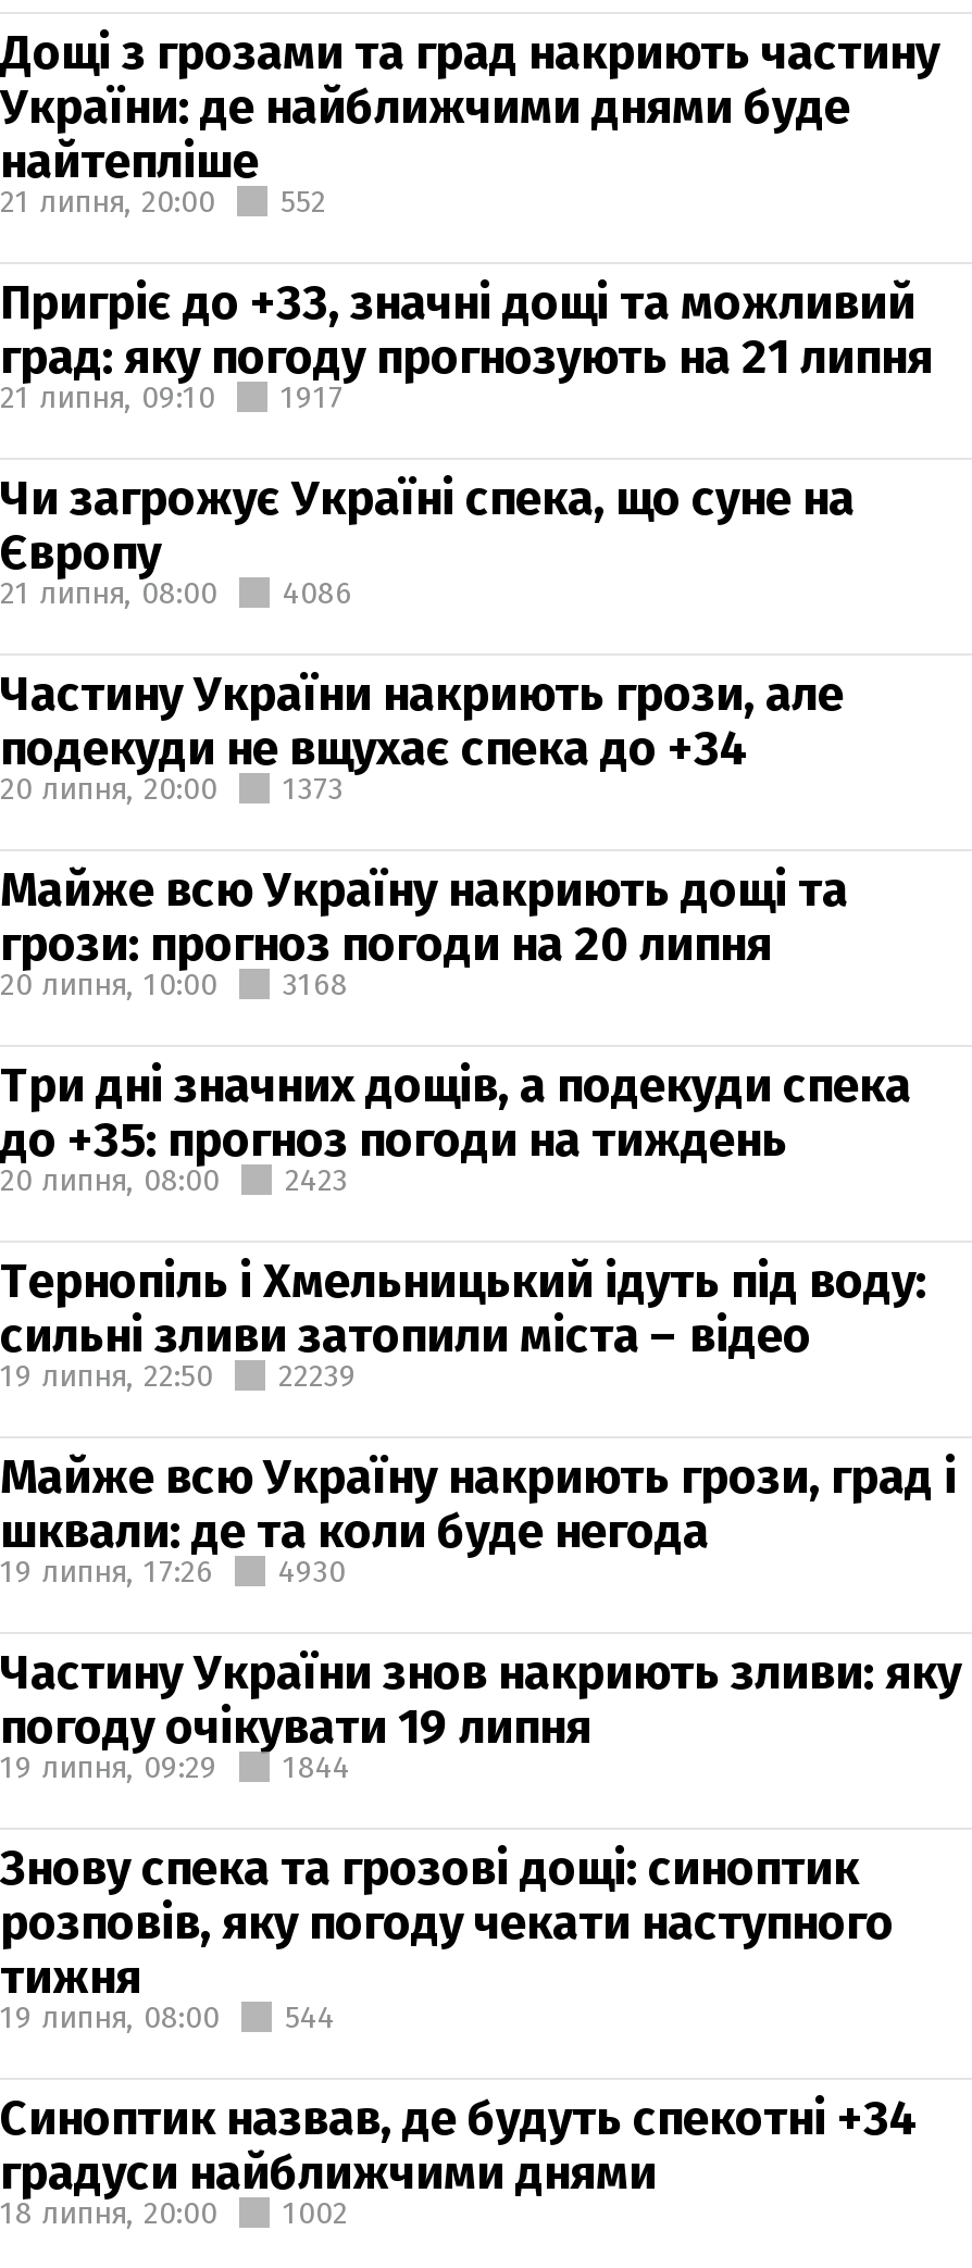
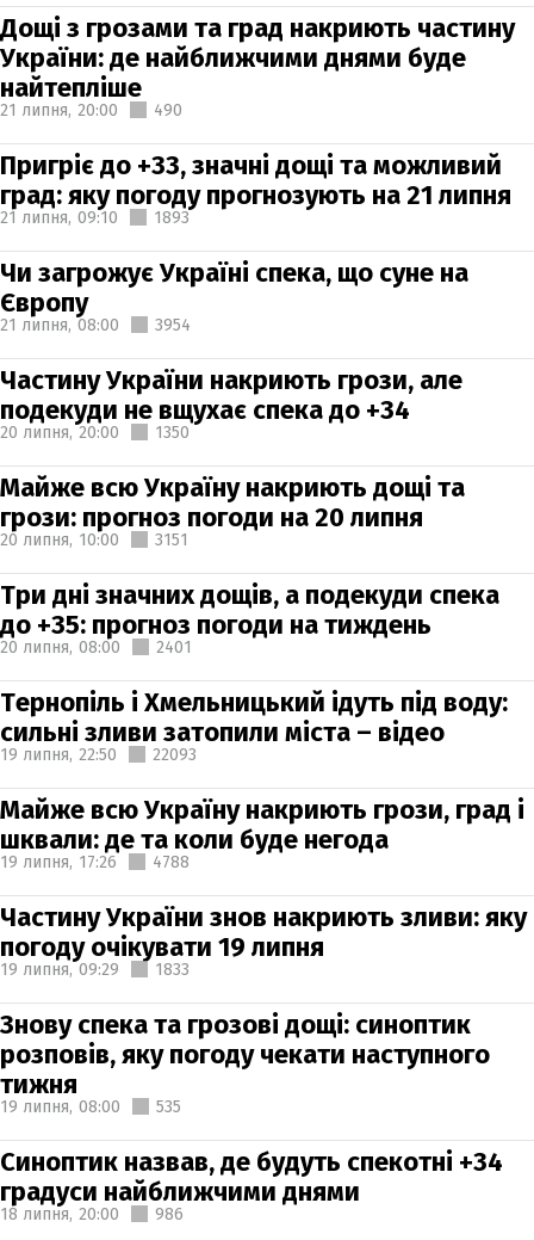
- 21 липня, 20:00 552
+ 21 липня, 20:00 490

- 1917
+ 1893

- 21 липня, 08:00 4086
+ 21 липня, 08:00 3954

- 20 липня, 20:00 1373
+ 20 липня, 20:00 1350

- 20 липня, 10:00 3168
+ 20 липня, 10:00 3151

- 20 липня, 08:00 2423
+ 20 липня, 08:00 2401

- 19 липня, 22:50 22239
+ 19 липня, 22:50 22093

- 19 липня, 17:26 4930
+ 19 липня, 17:26 4788

- 19 липня, 09:29 1844
+ 19 липня, 09:29 1833

- 19 липня, 08:00 544
+ 19 липня, 08:00 535

- 18 липня, 20:00 1002
+ 18 липня, 20:00 986
